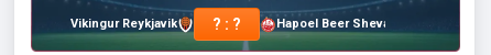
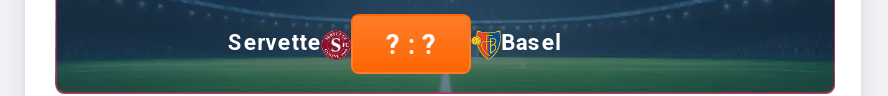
- Vikingur Reykjavik
+ Servette

- Hapoel Beer Sheva
+ Basel
